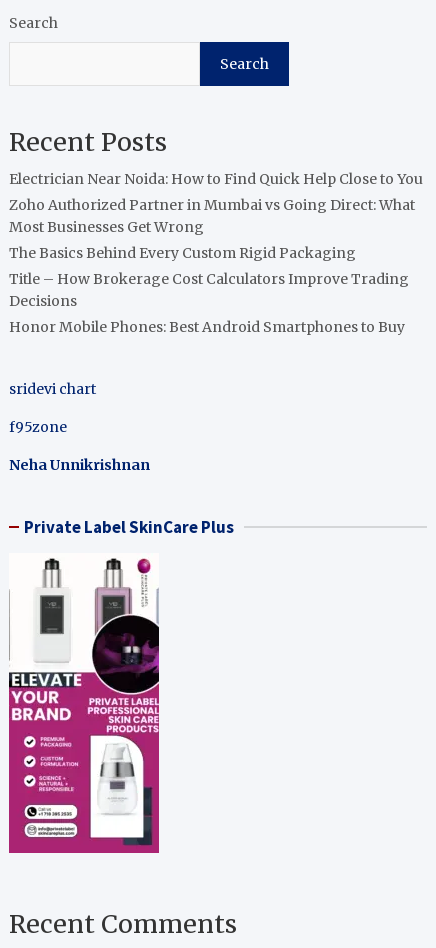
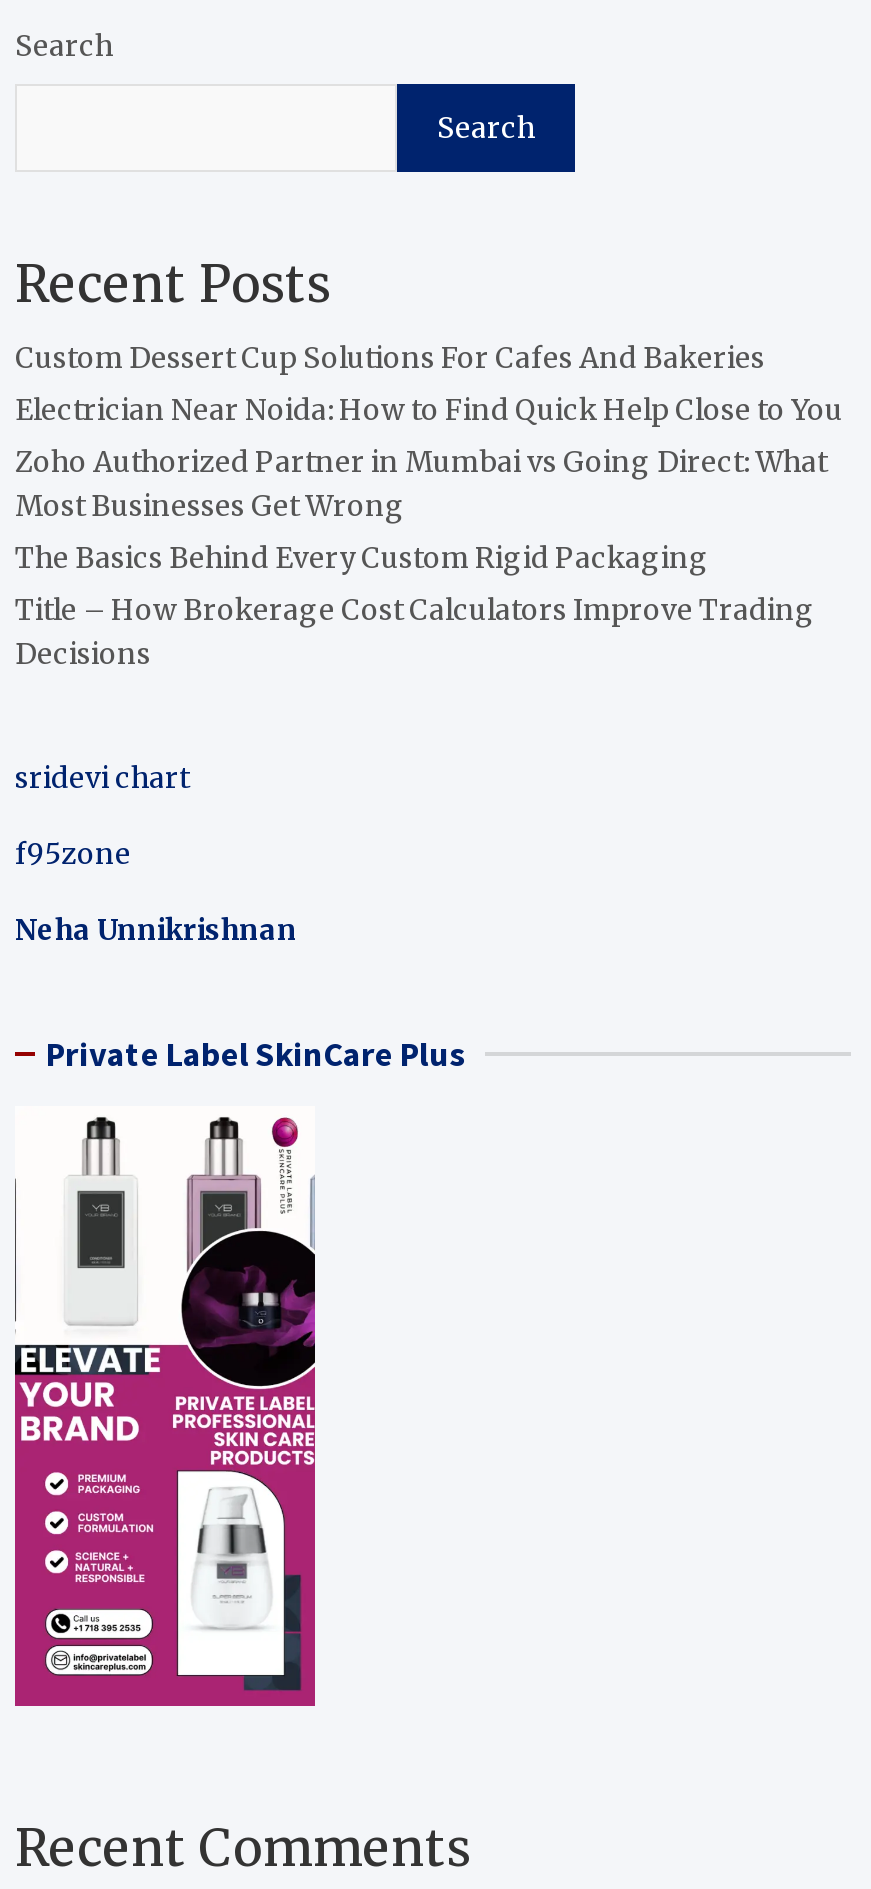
+ Custom Dessert Cup Solutions For Cafes And Bakeries

moved down: Electrician Near Noida: How to Find Quick Help Close to You | Zoho Authorized Partner in Mumbai vs Going Direct: What | Most Businesses Get Wrong | The Basics Behind Every Custom Rigid Packaging | Title – How Brokerage Cost Calculators Improve Trading | Decisions

- Honor Mobile Phones: Best Android Smartphones to Buy
